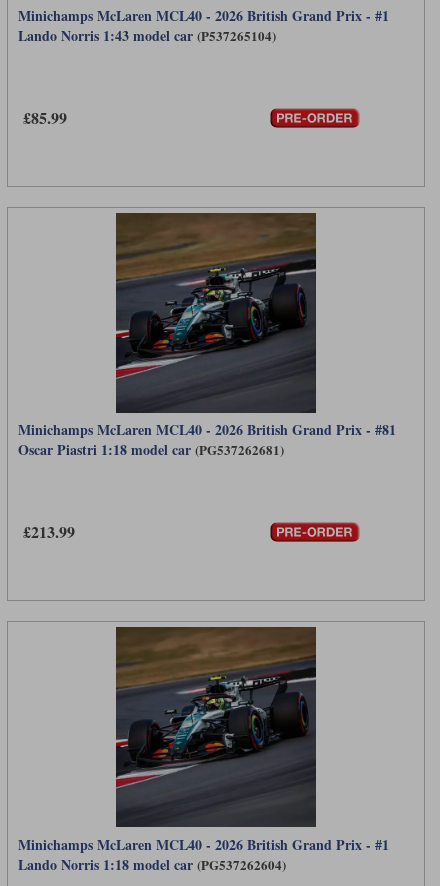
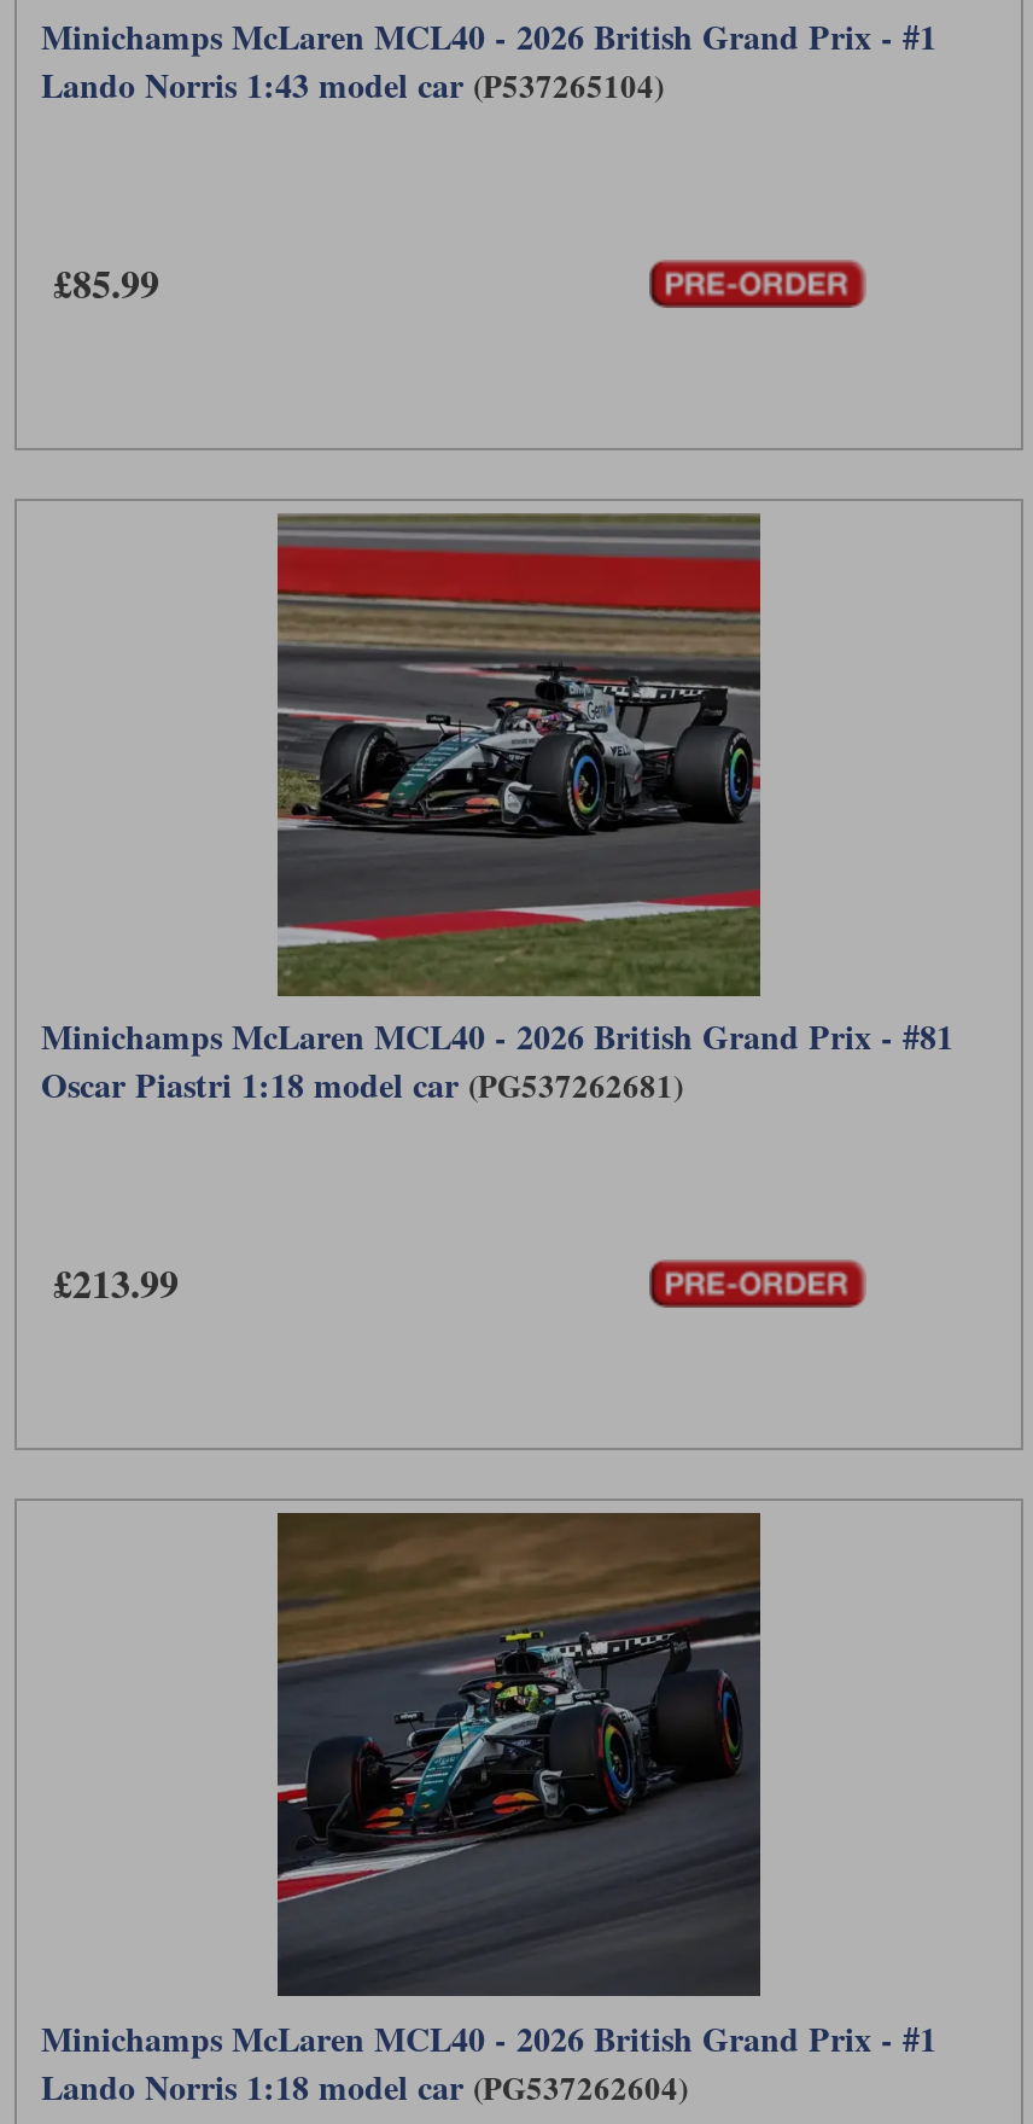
- [image]
+ [image]
